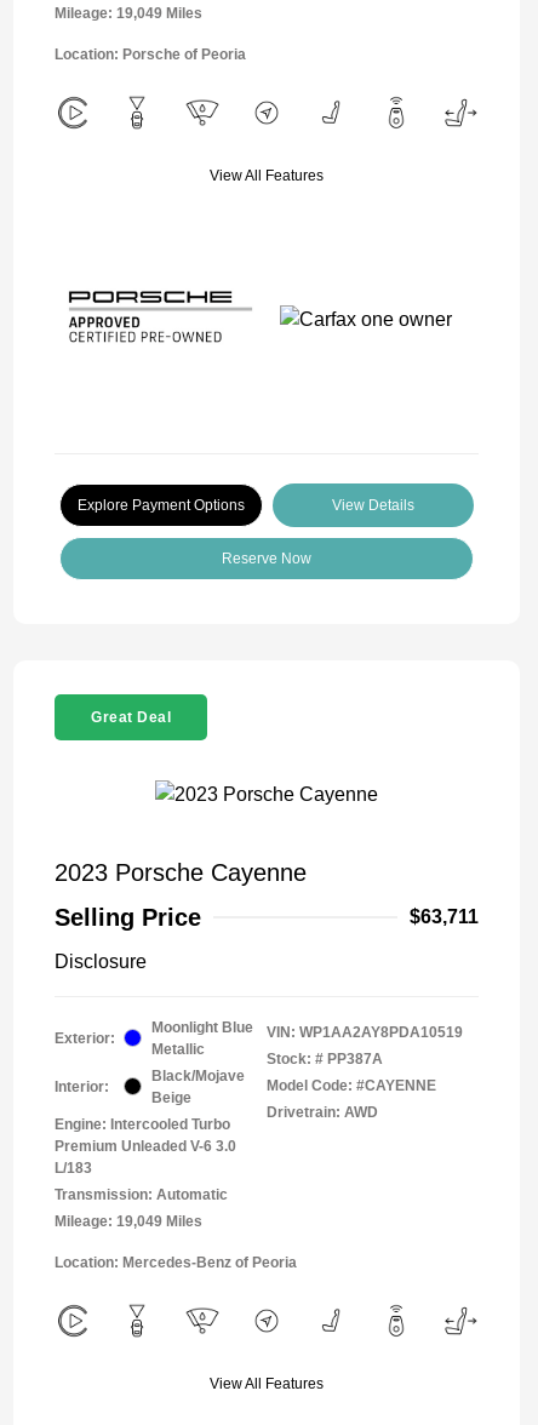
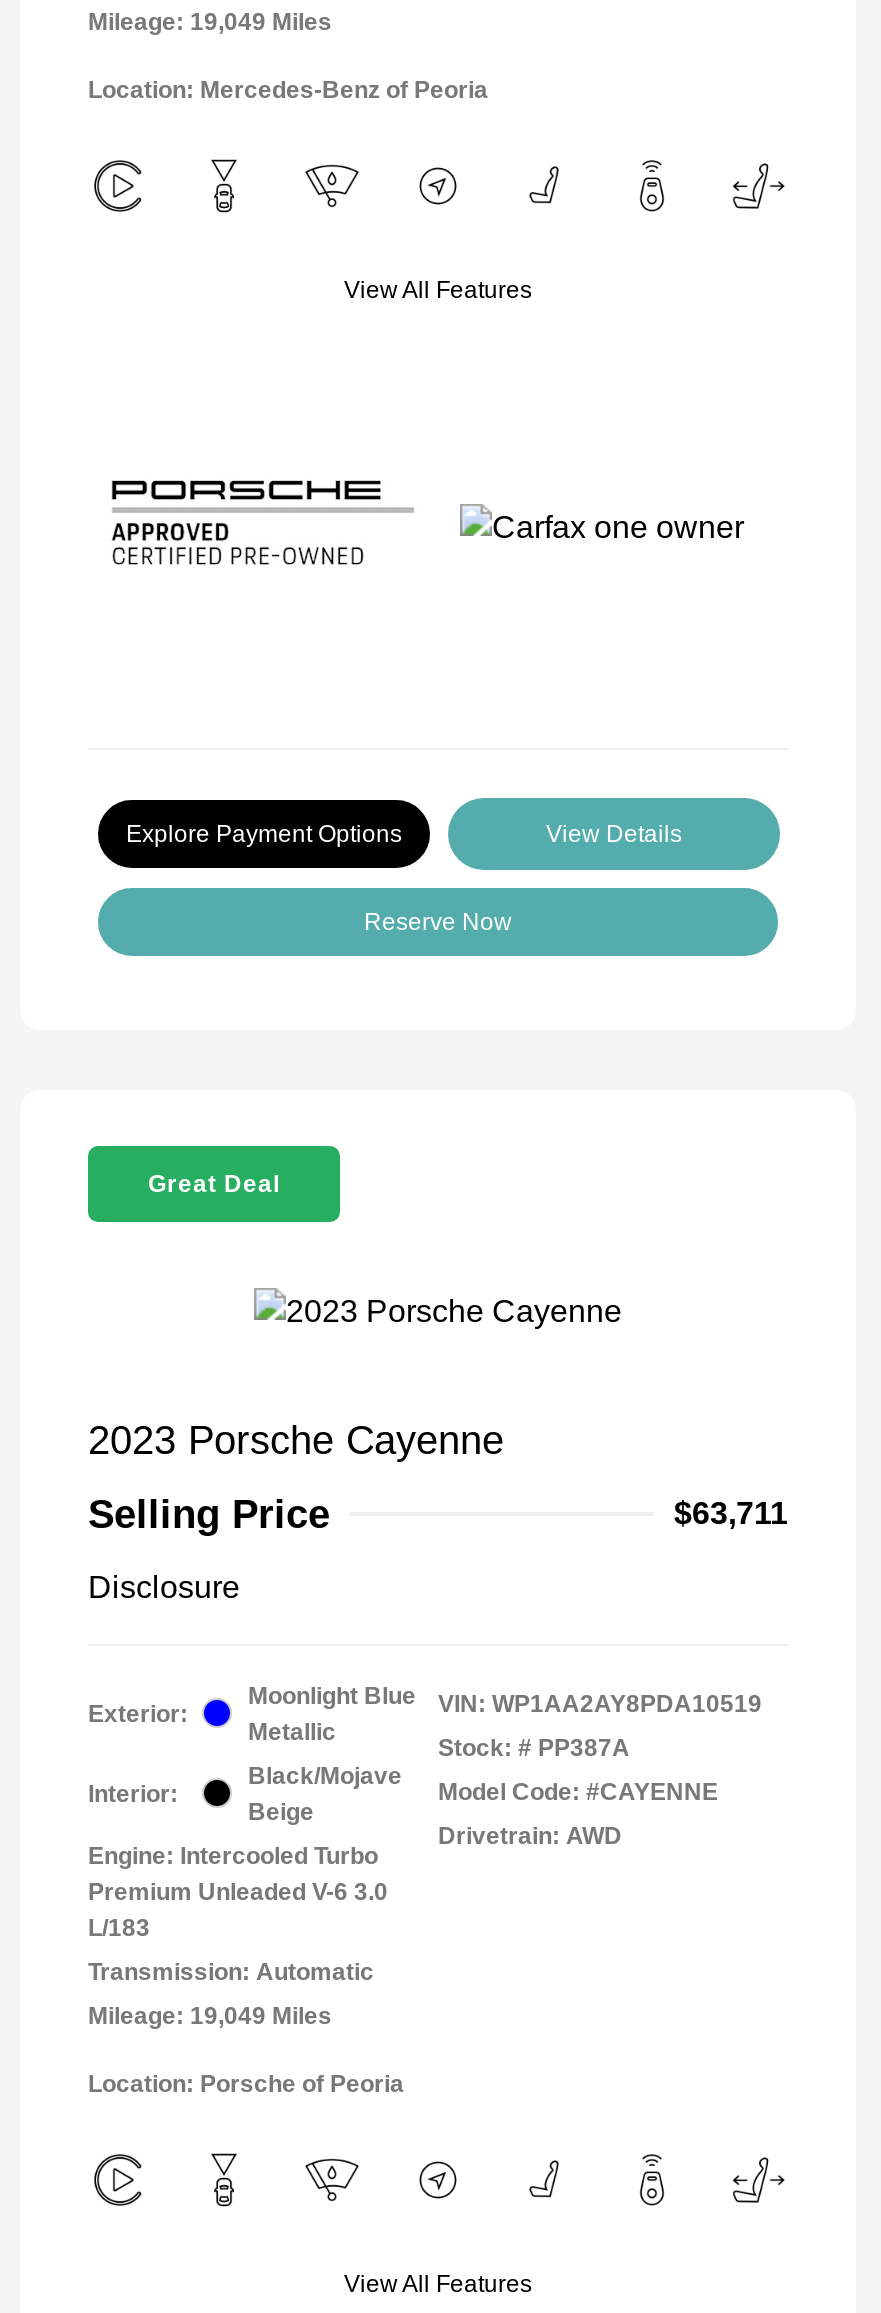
moved down: Location: Porsche of Peoria

moved up: Location: Mercedes-Benz of Peoria
